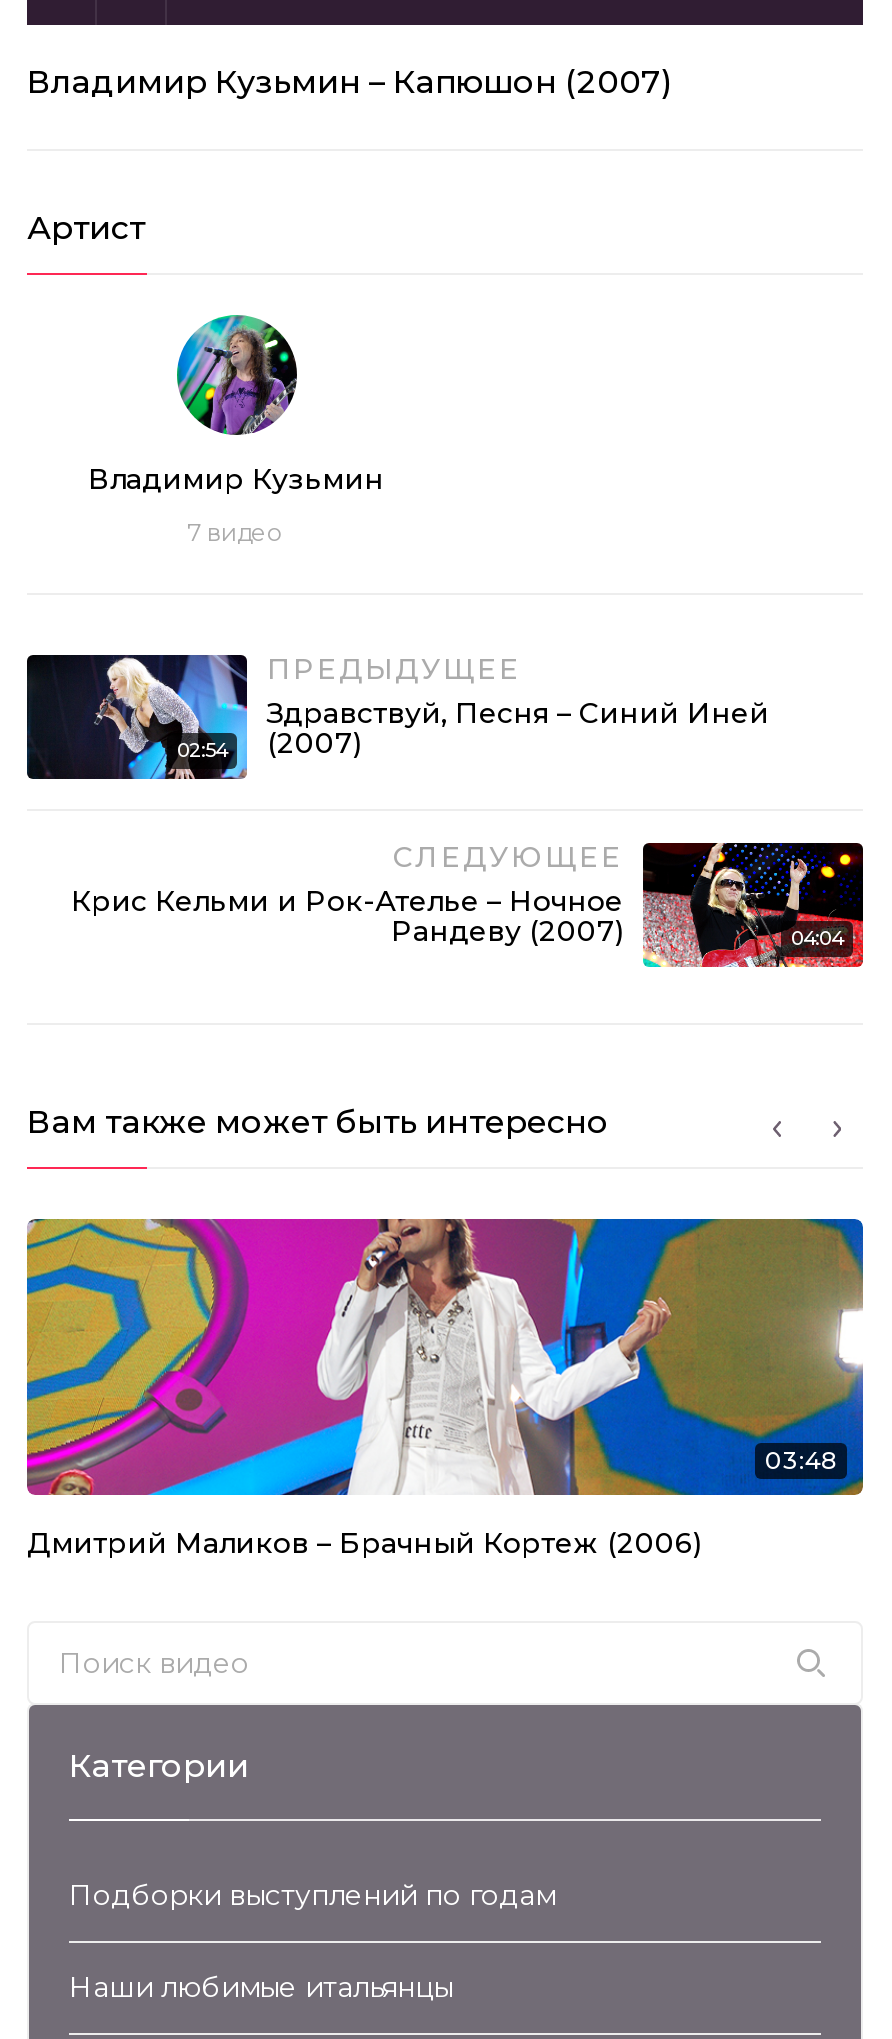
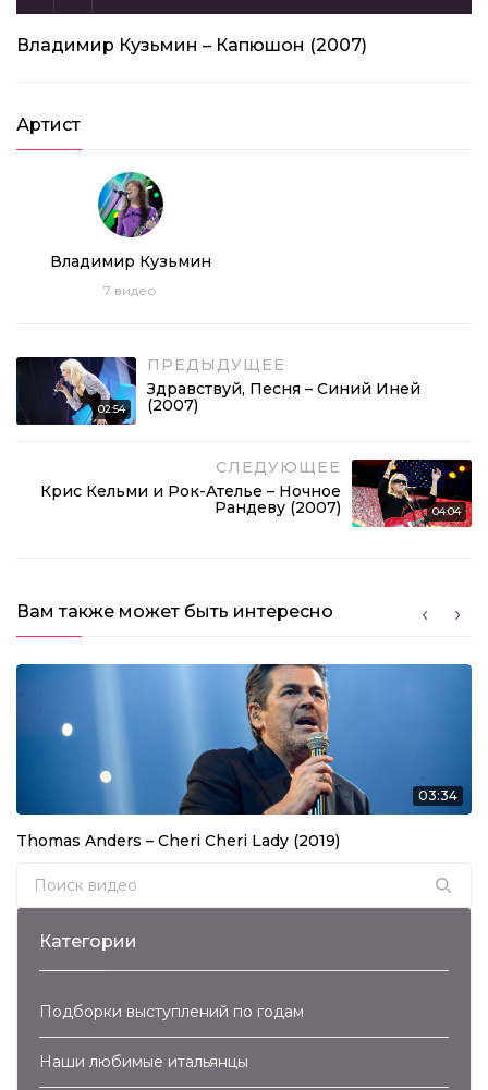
- [image]
- 03:48
+ [image]
+ 03:34

- Дмитрий Маликов – Брачный Кортеж (2006)
+ Thomas Anders – Cheri Cheri Lady (2019)
